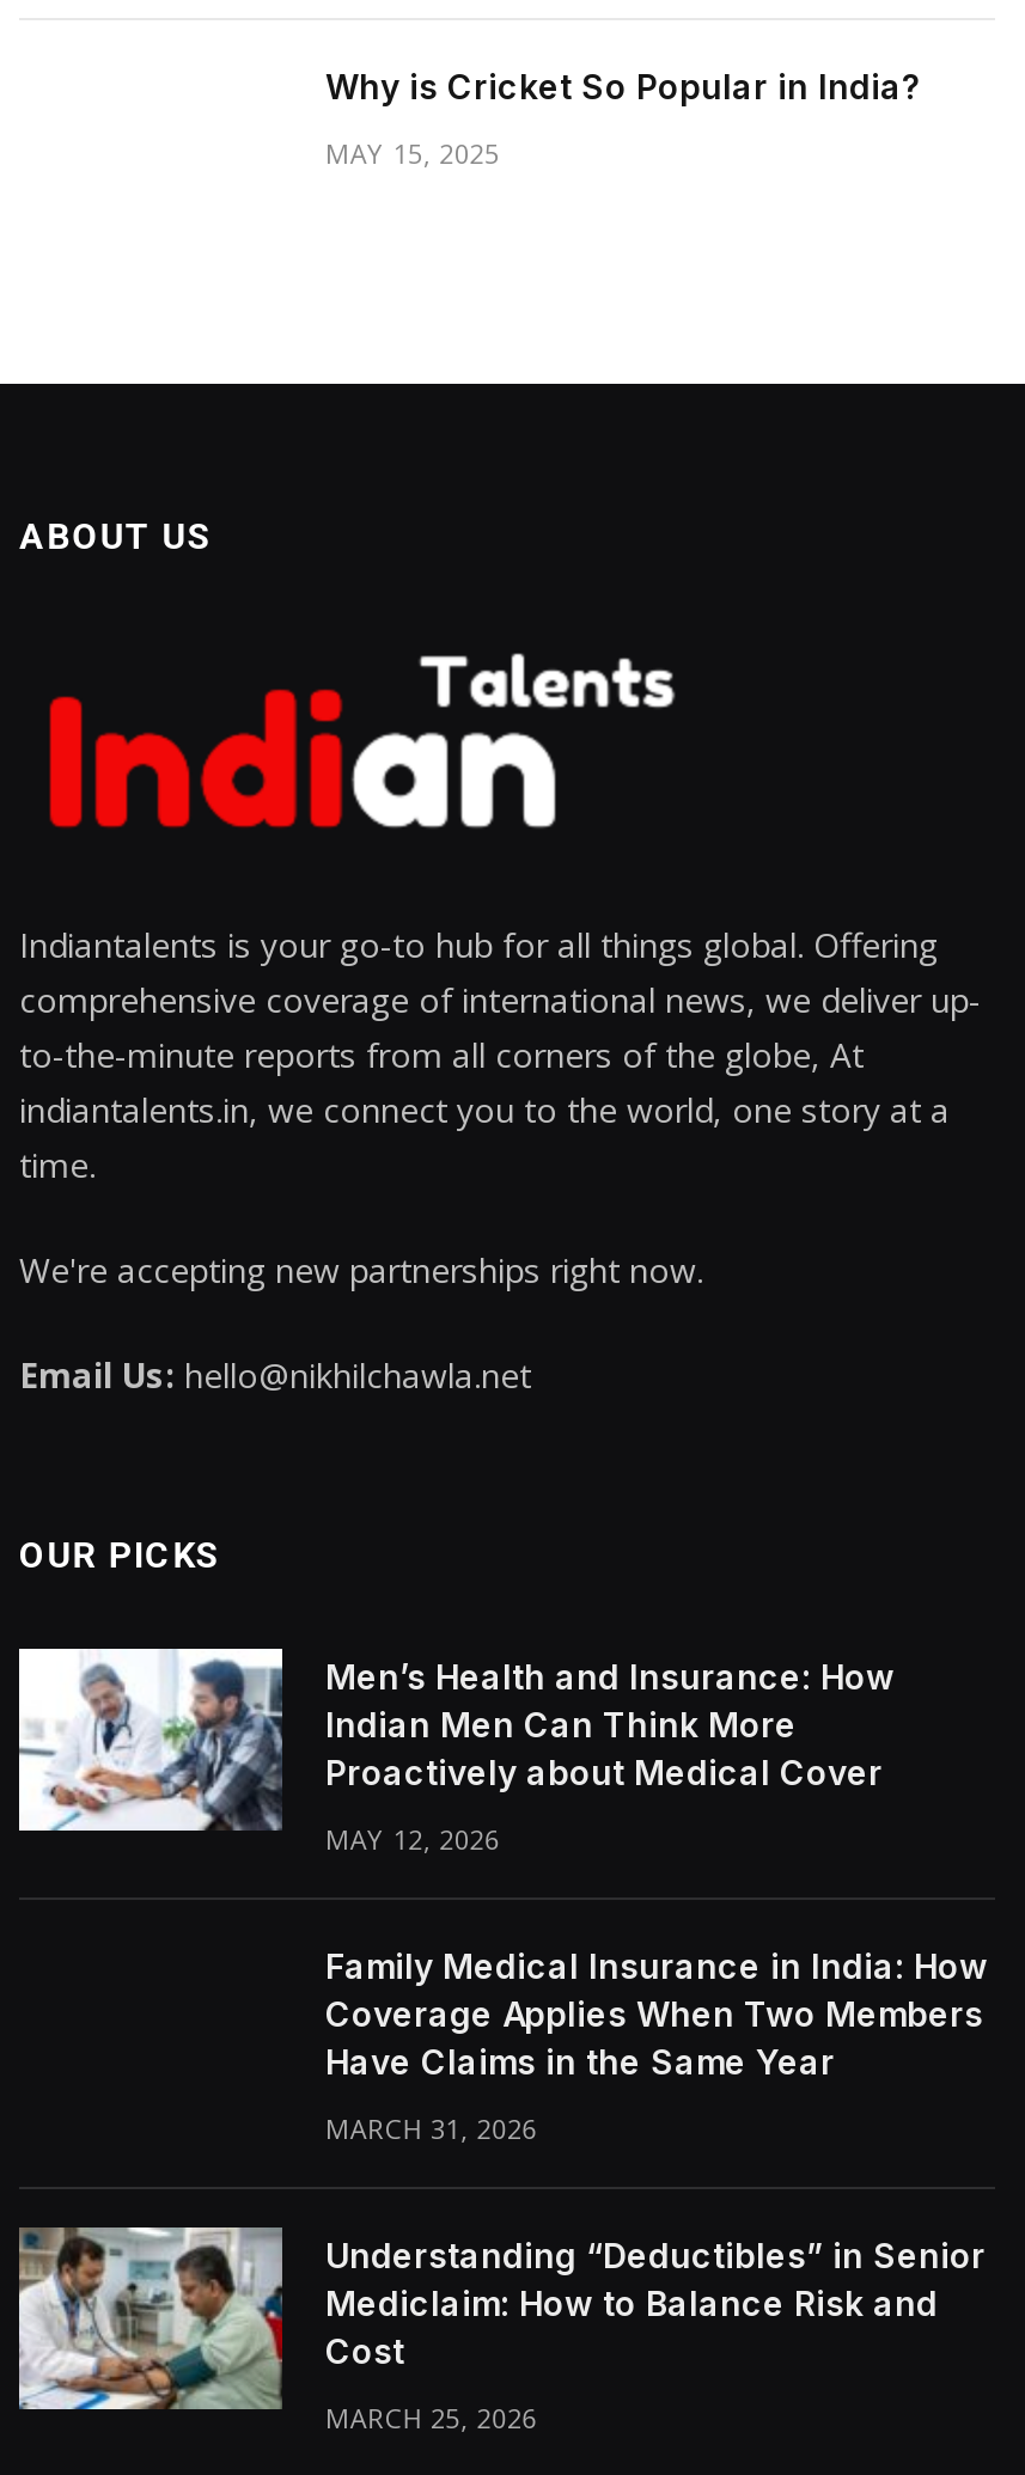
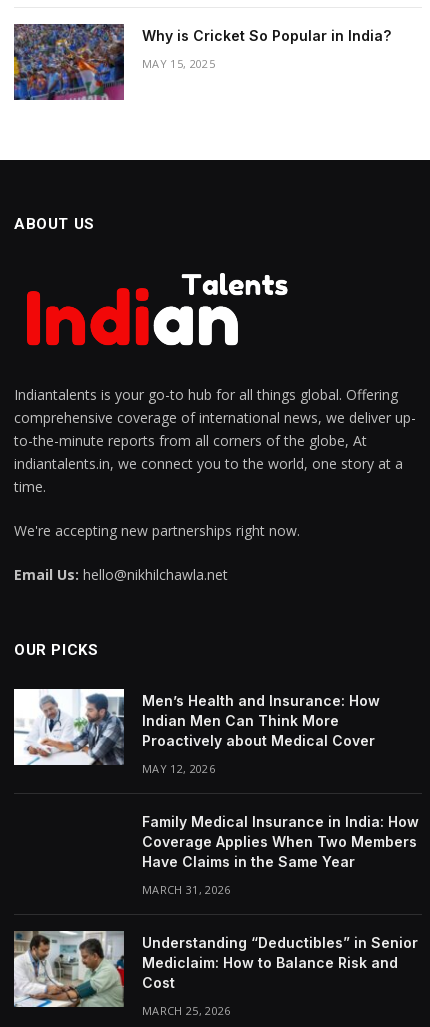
+ [image]
